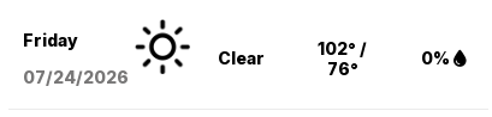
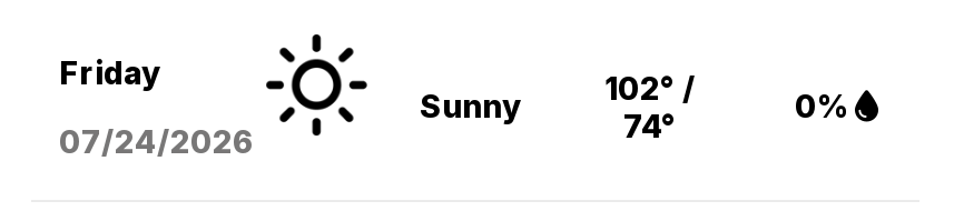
- Clear
+ Sunny

- 76°
+ 74°
